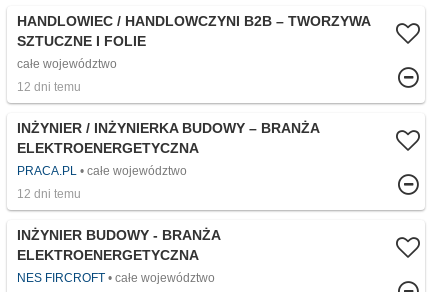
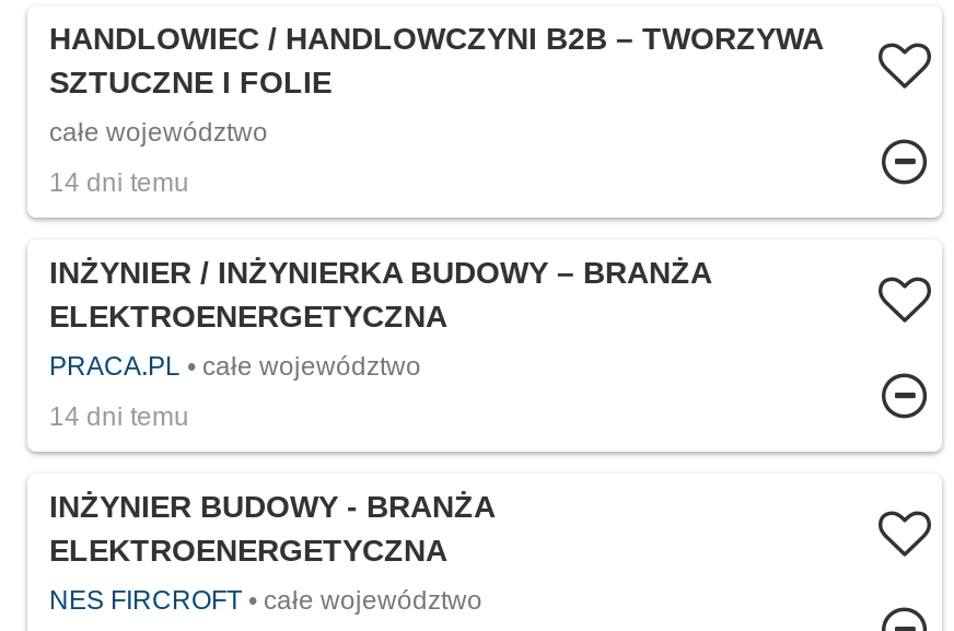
- 12 dni temu
+ 14 dni temu

- 12 dni temu
+ 14 dni temu
